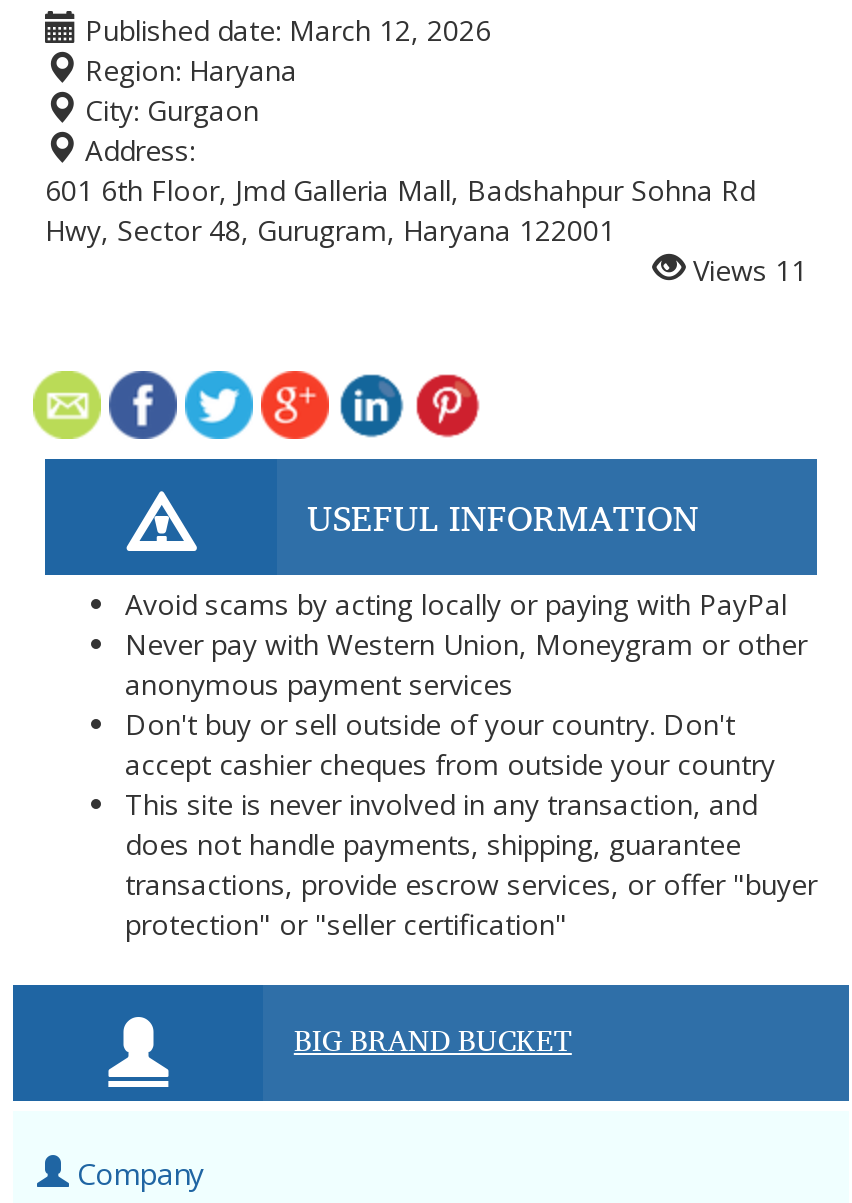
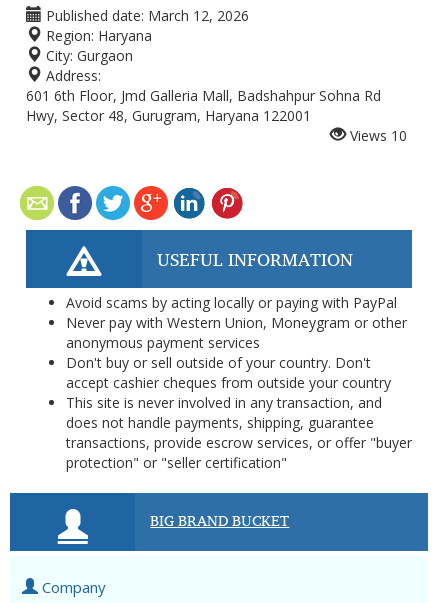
- Views 11
+ Views 10
